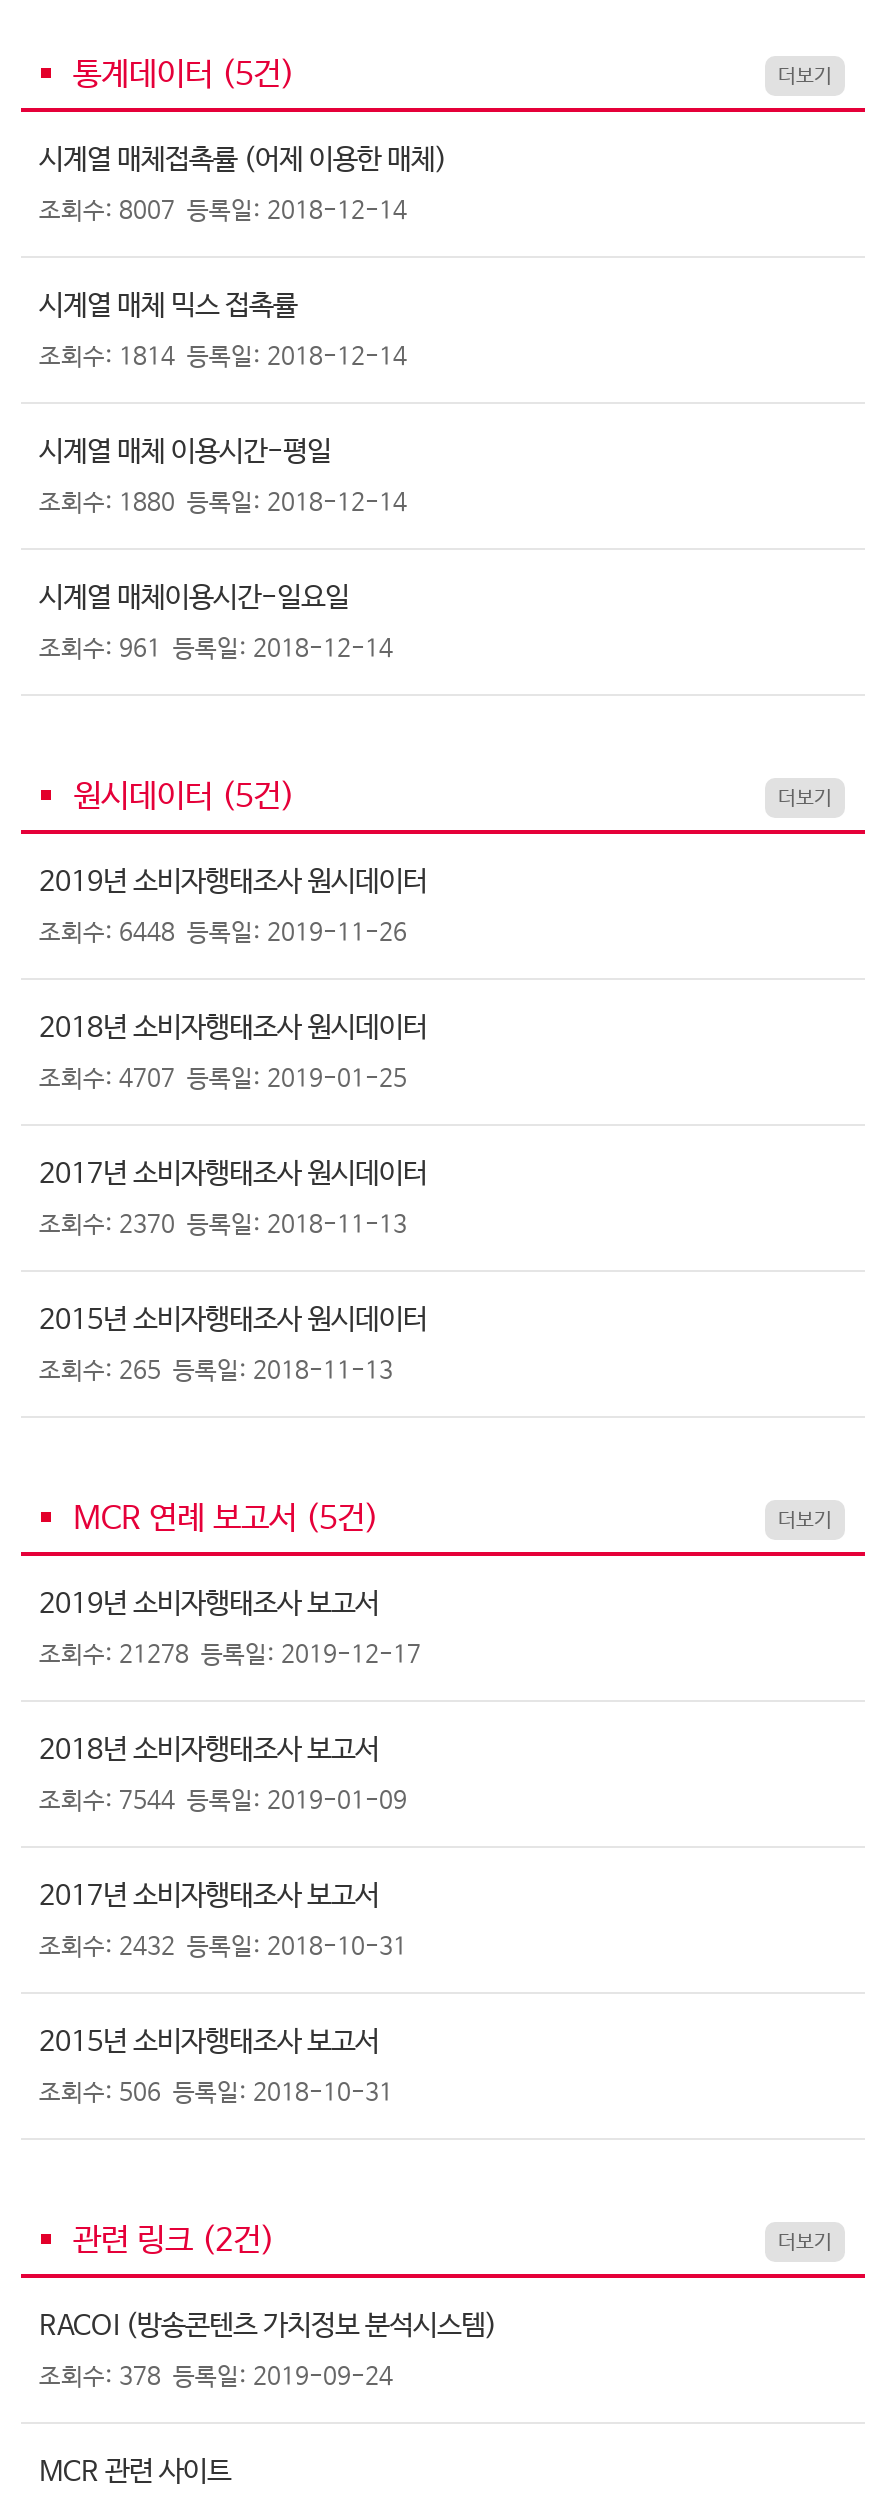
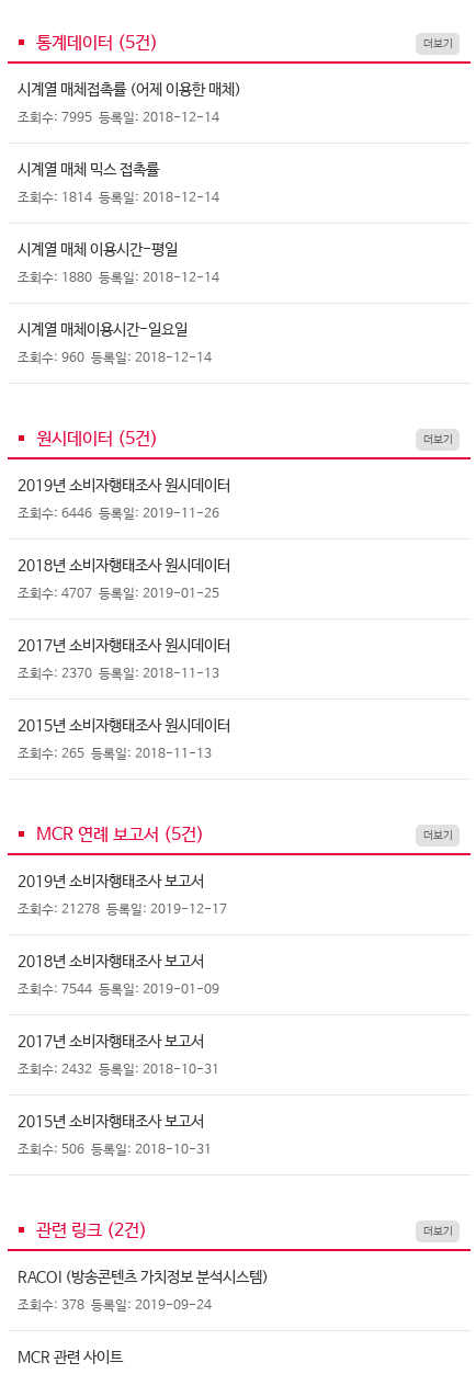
- 조회수: 8007 등록일: 2018-12-14
+ 조회수: 7995 등록일: 2018-12-14

- 조회수: 961 등록일: 2018-12-14
+ 조회수: 960 등록일: 2018-12-14

- 조회수: 6448 등록일: 2019-11-26
+ 조회수: 6446 등록일: 2019-11-26
